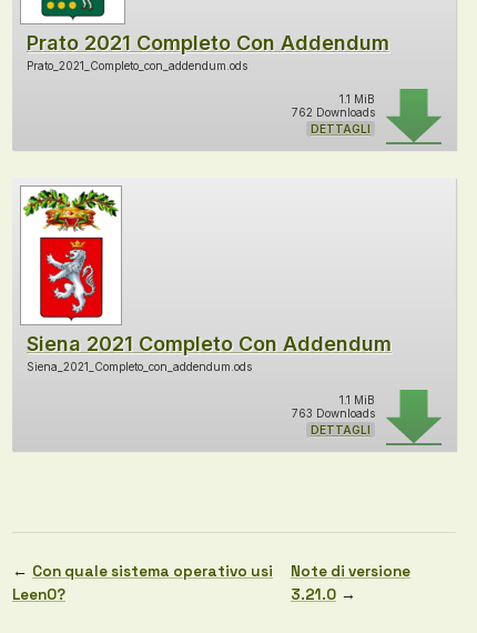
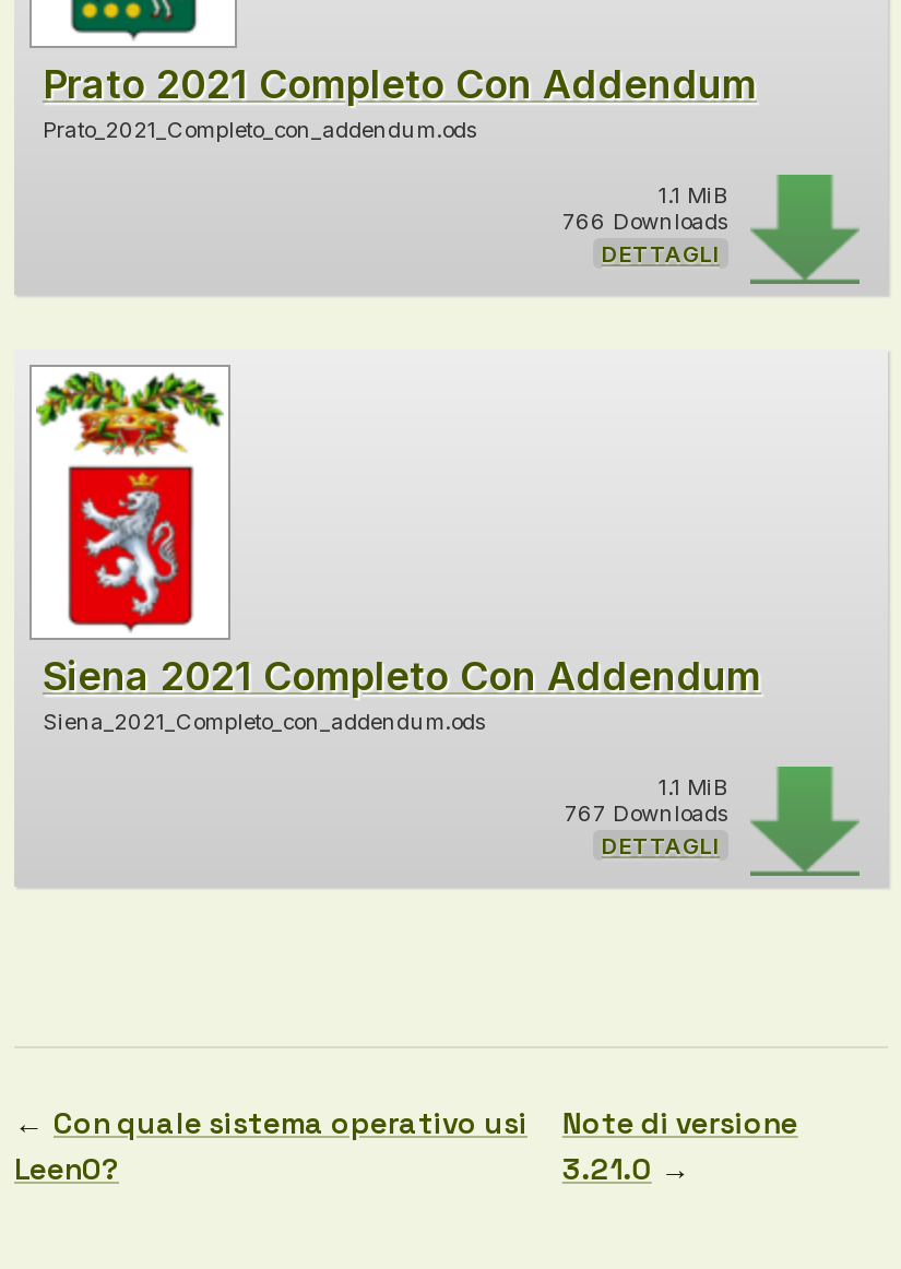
- 762 Downloads
+ 766 Downloads

- 763 Downloads
+ 767 Downloads
